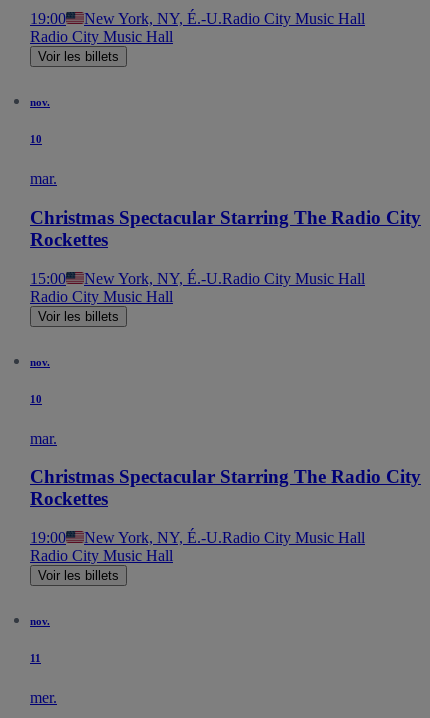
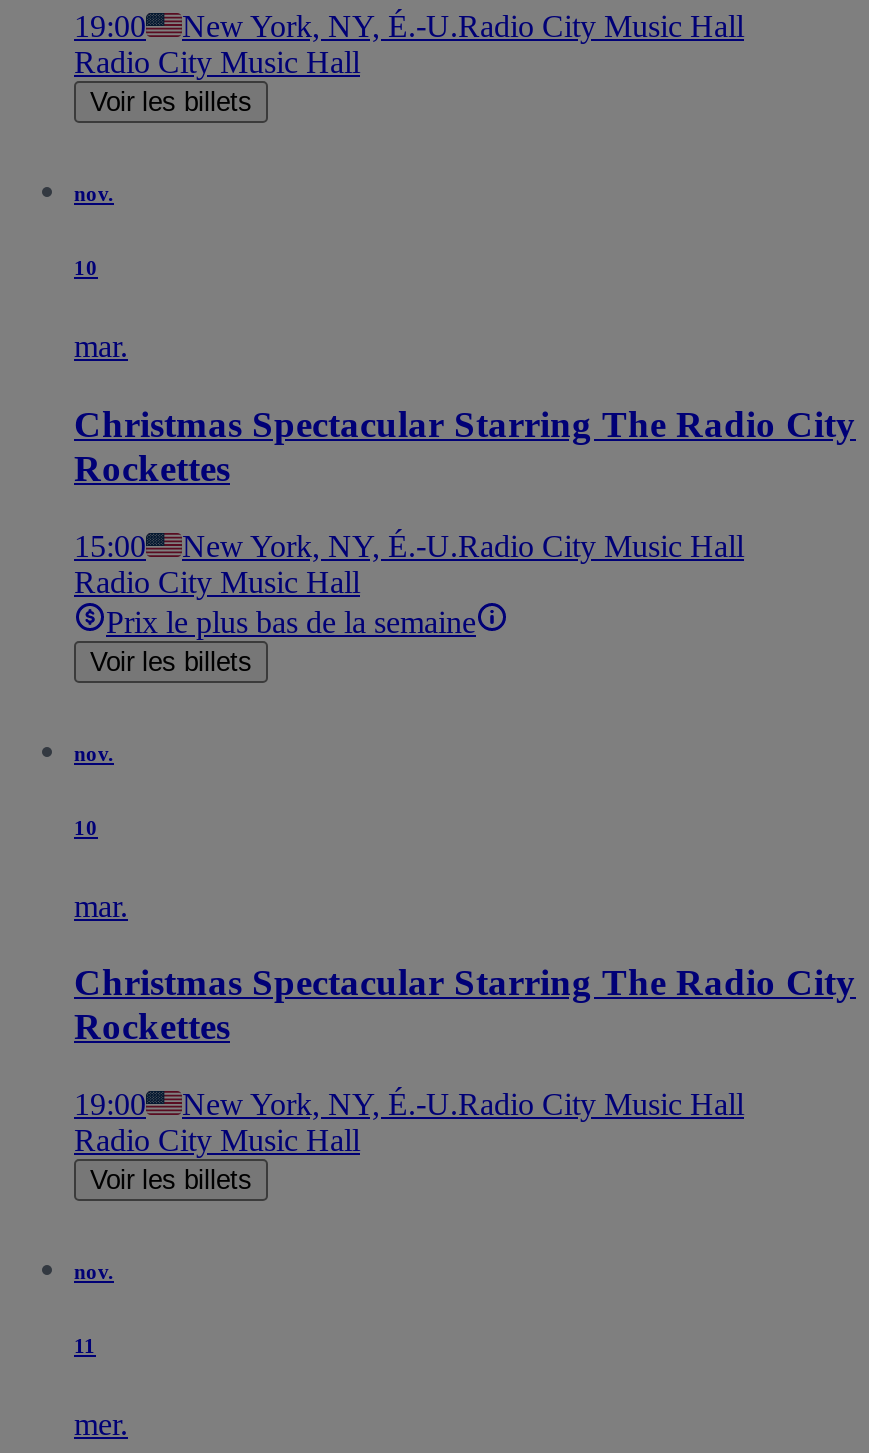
+ Prix le plus bas de la semaine
